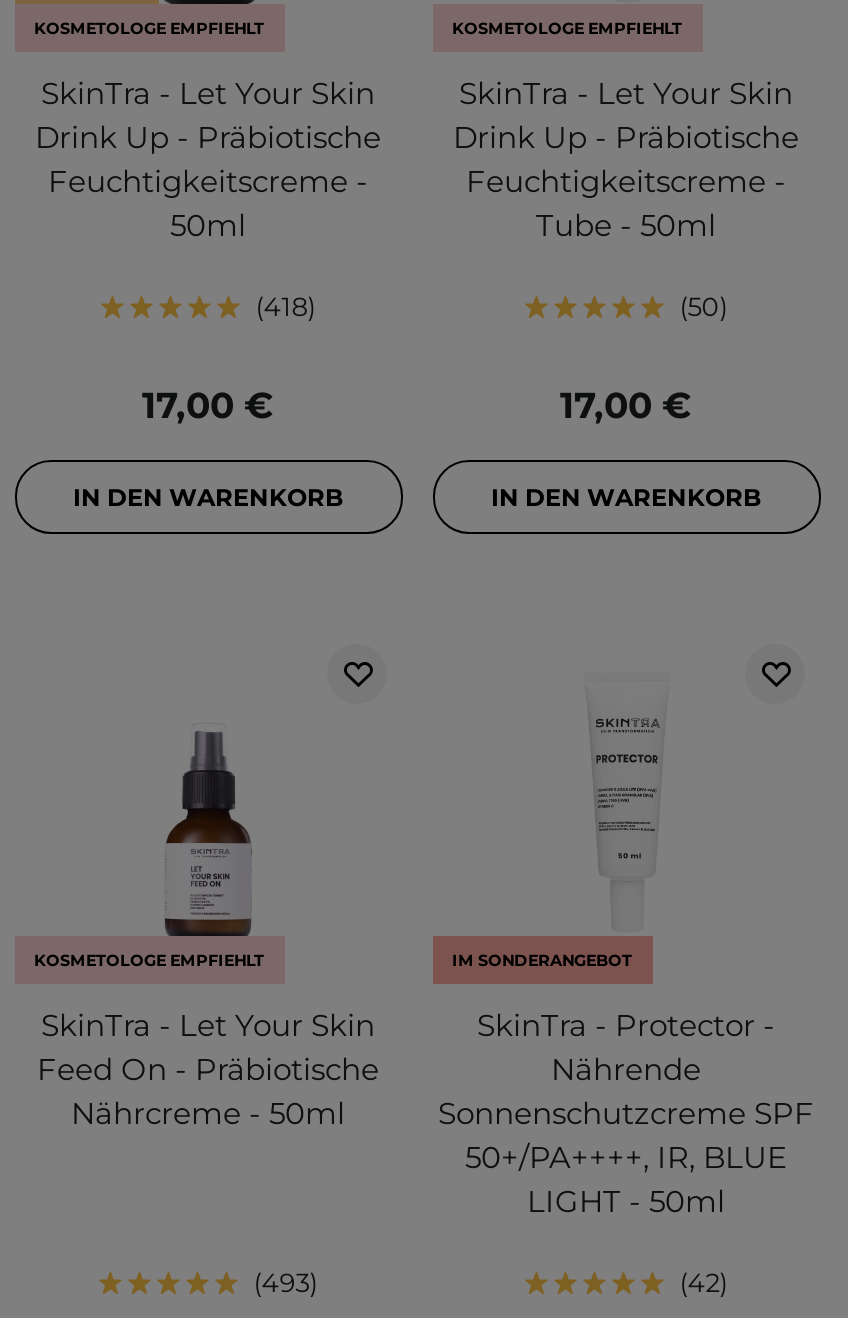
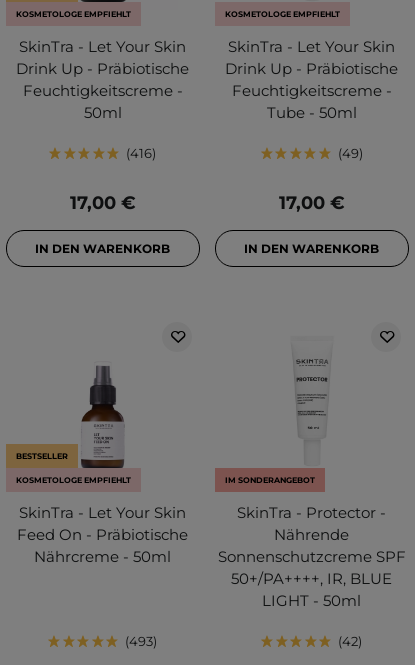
- 418
+ 416

- 50
+ 49

+ BESTSELLER
